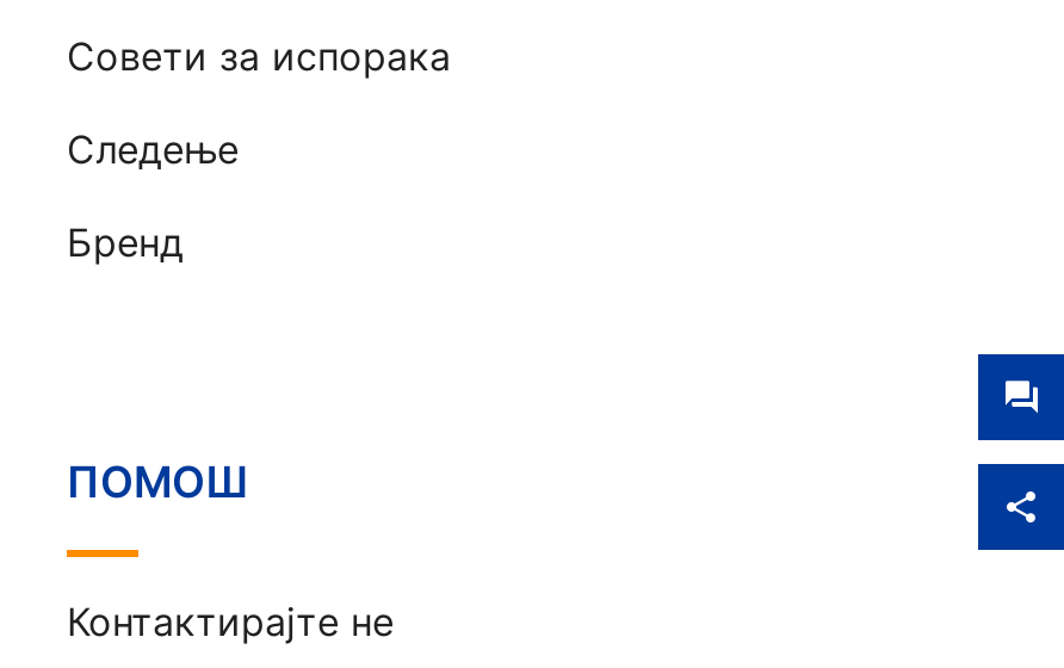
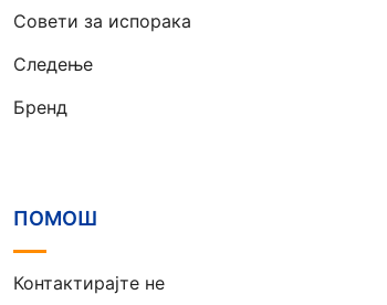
- [image]

- [image]
